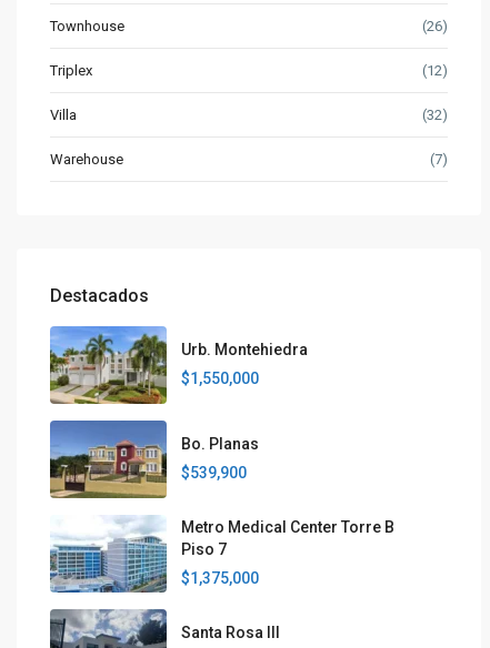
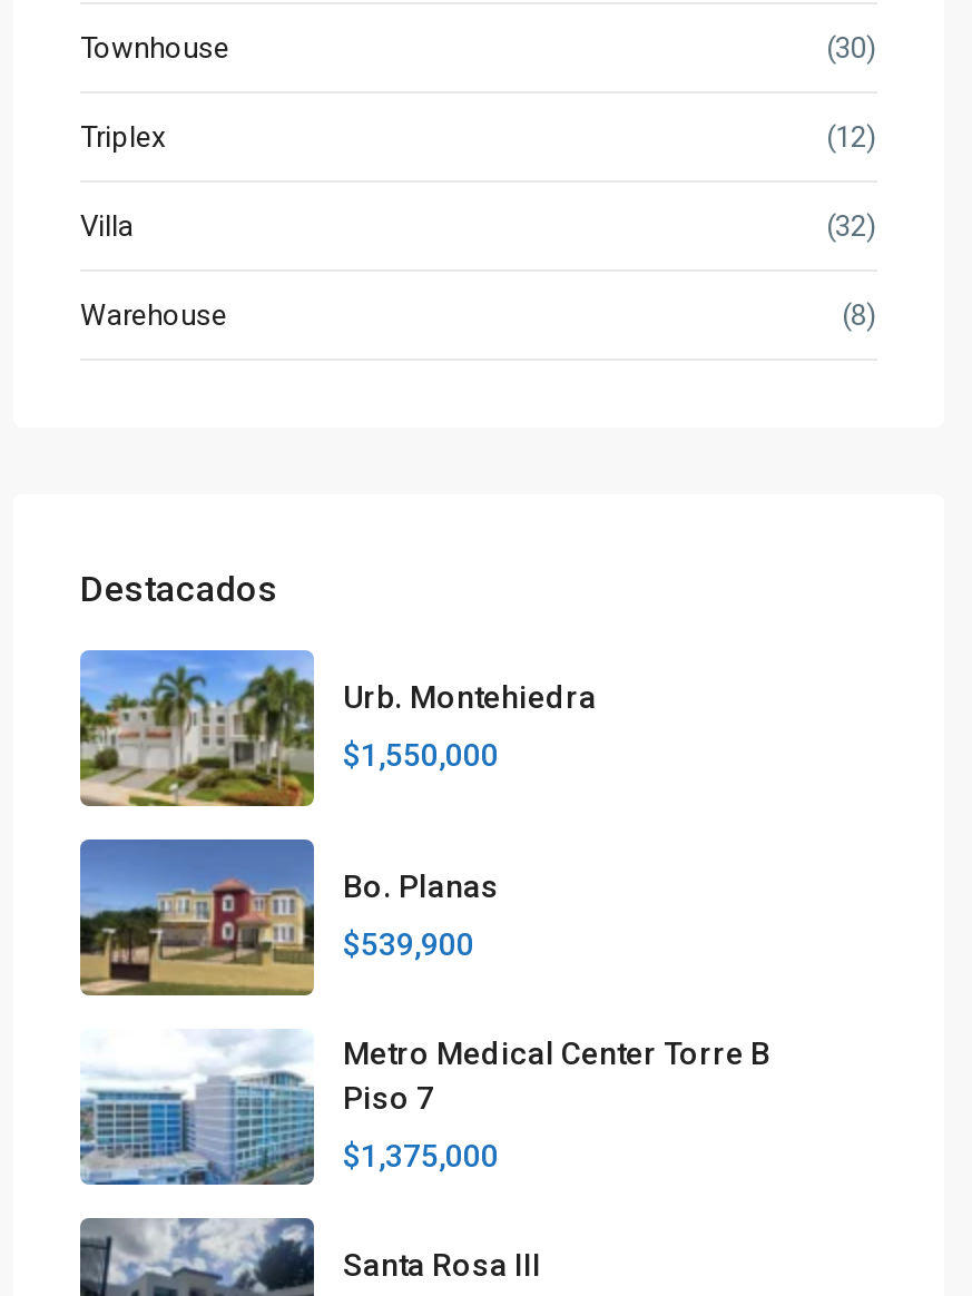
- (26)
+ (30)

- (7)
+ (8)
